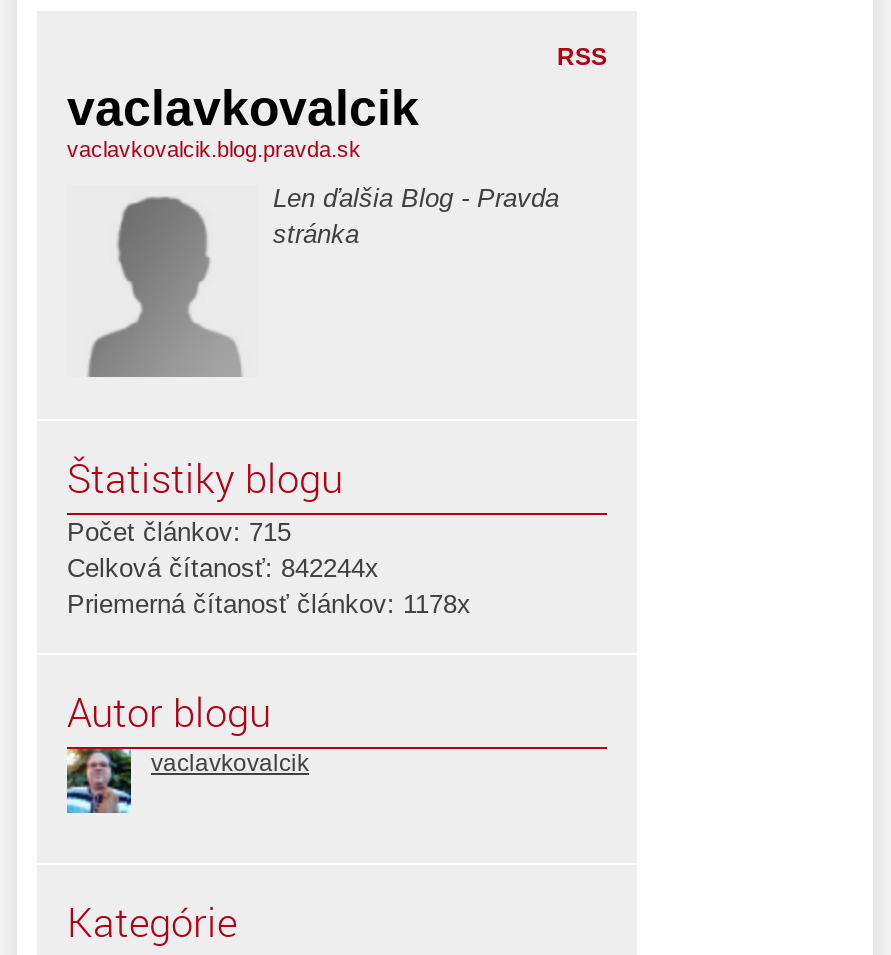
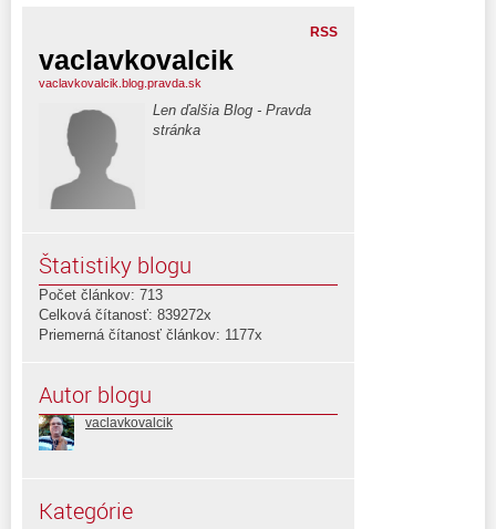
- Počet článkov: 715
+ Počet článkov: 713

- Celková čítanosť: 842244x
+ Celková čítanosť: 839272x

- Priemerná čítanosť článkov: 1178x
+ Priemerná čítanosť článkov: 1177x
